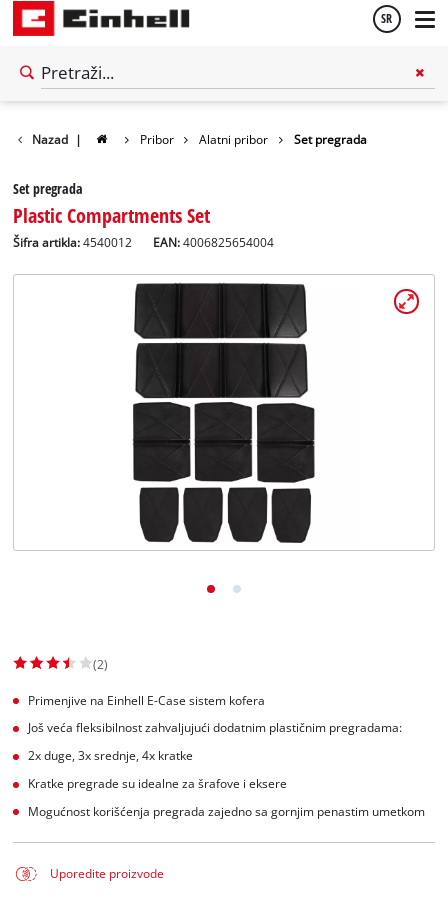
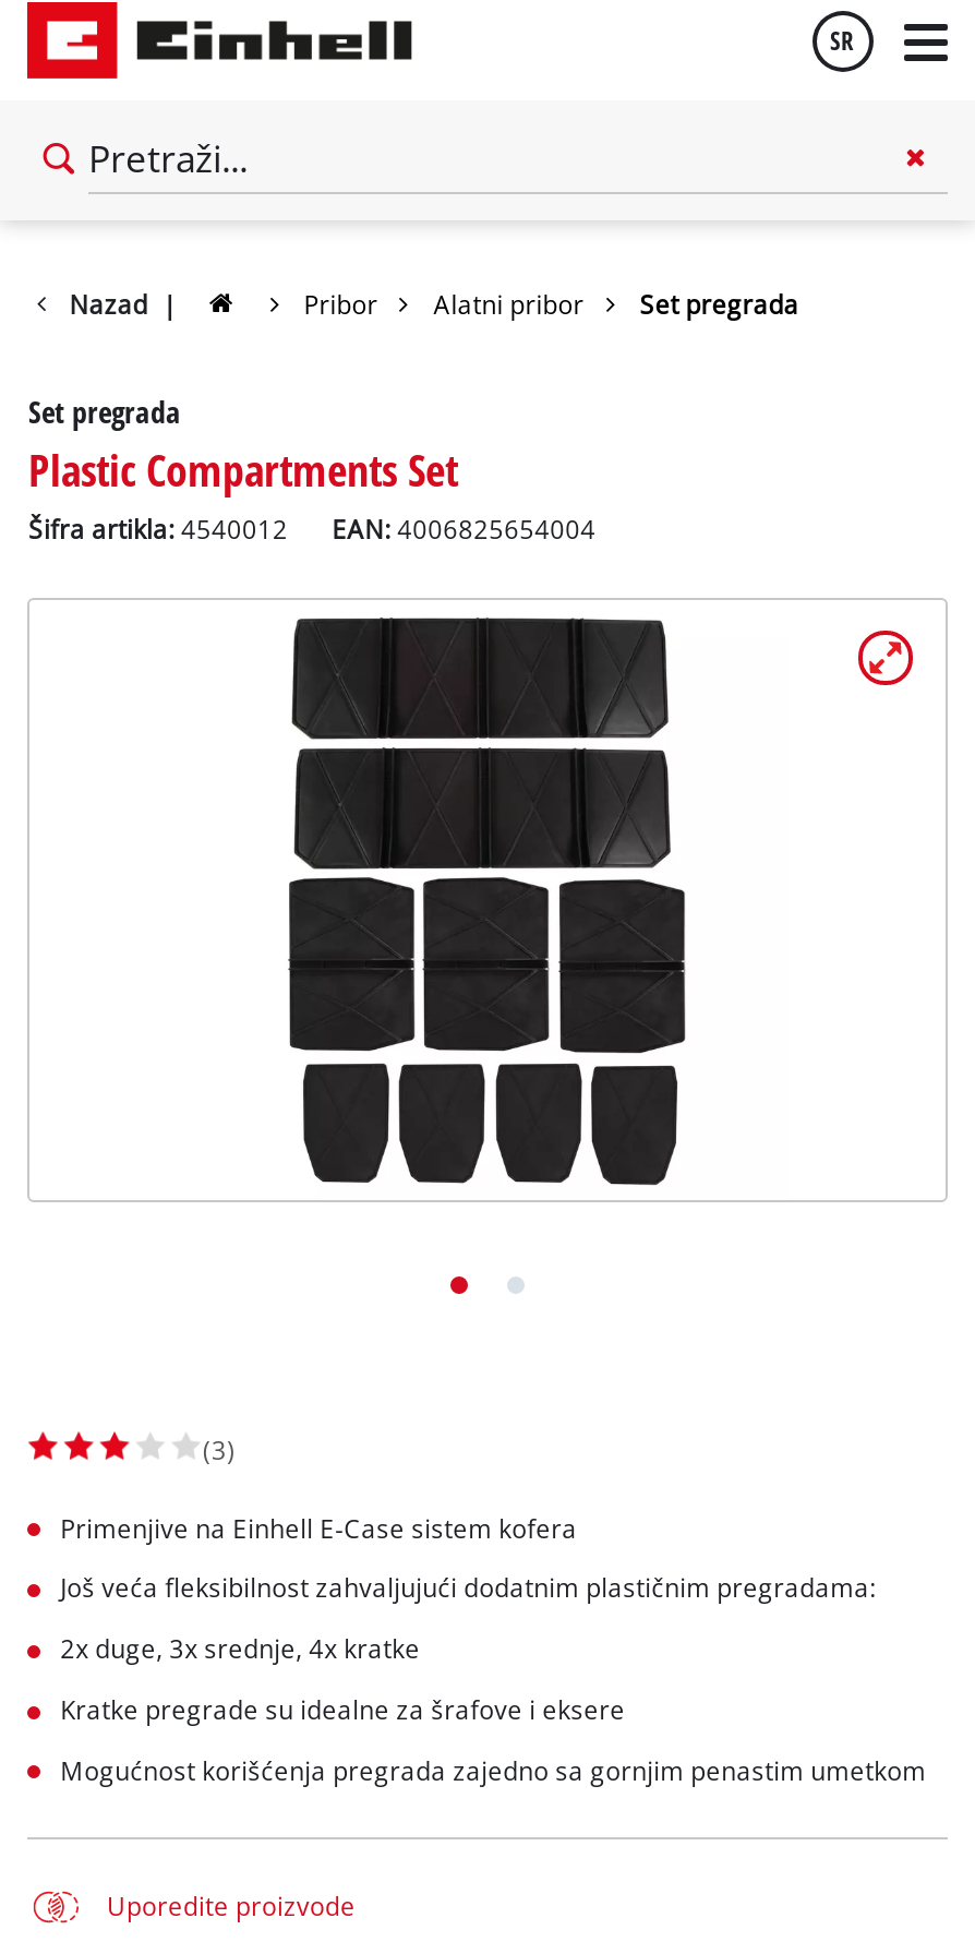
- (2)
+ (3)
